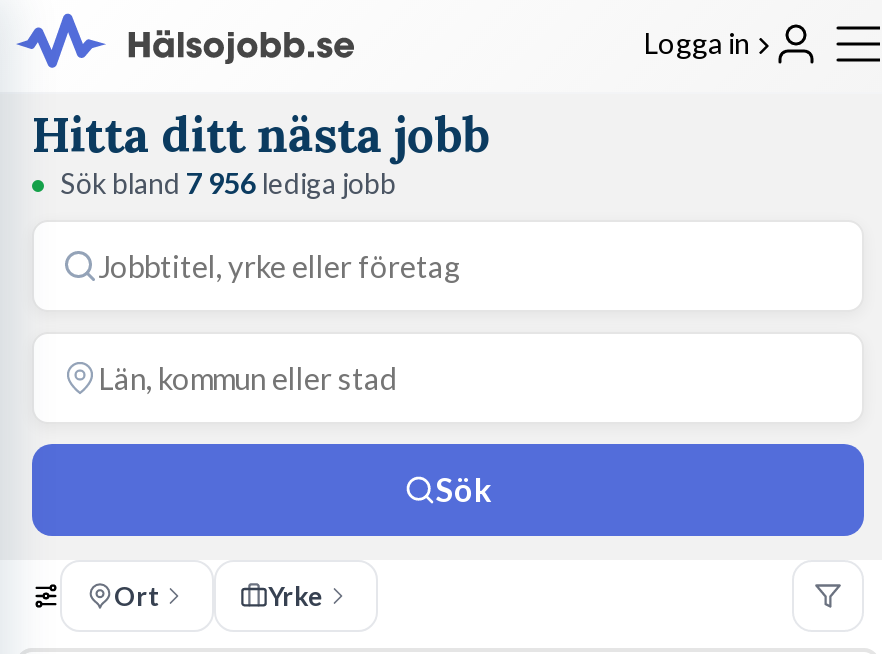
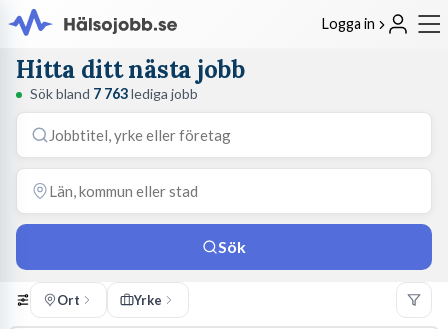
- Sök bland 7 956 lediga jobb
+ Sök bland 7 763 lediga jobb
